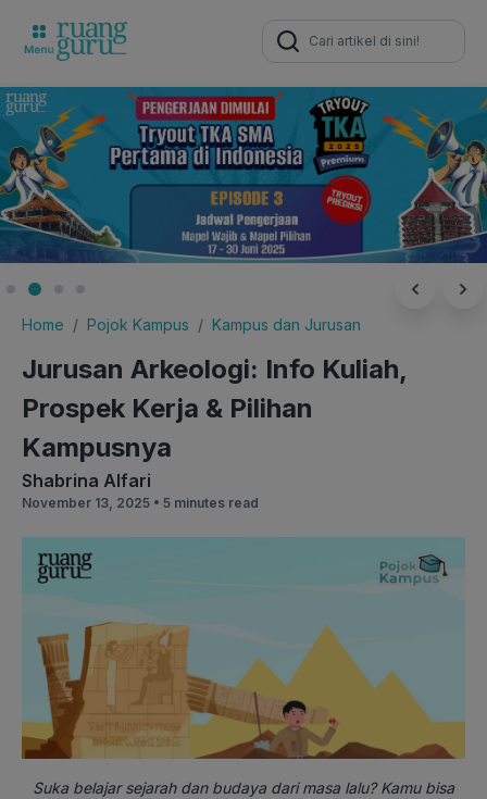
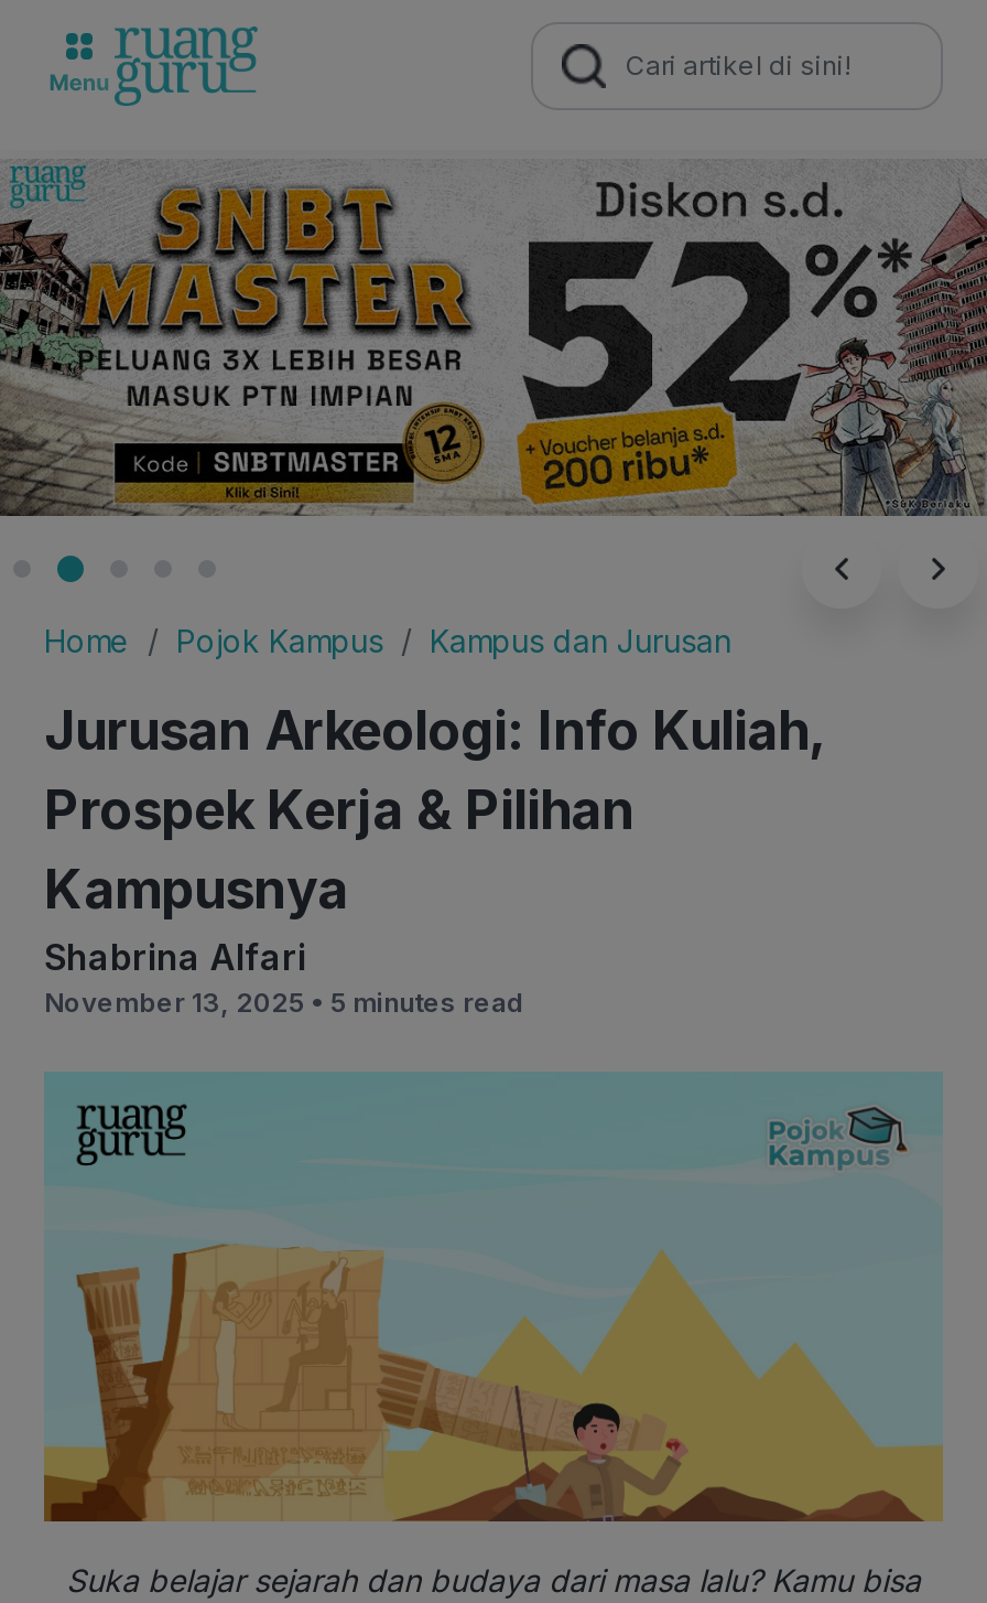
- [image]
+ [image]
